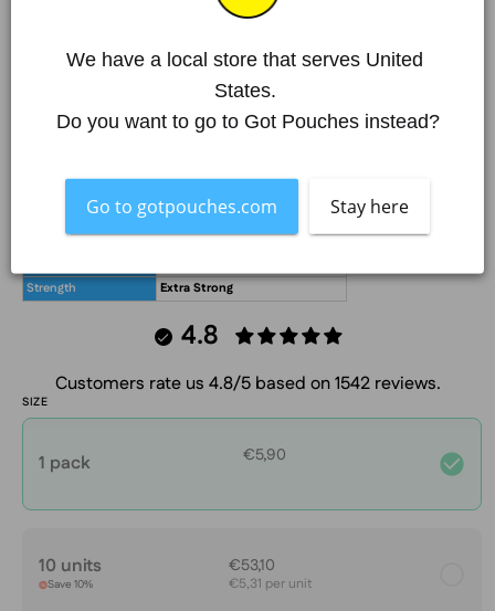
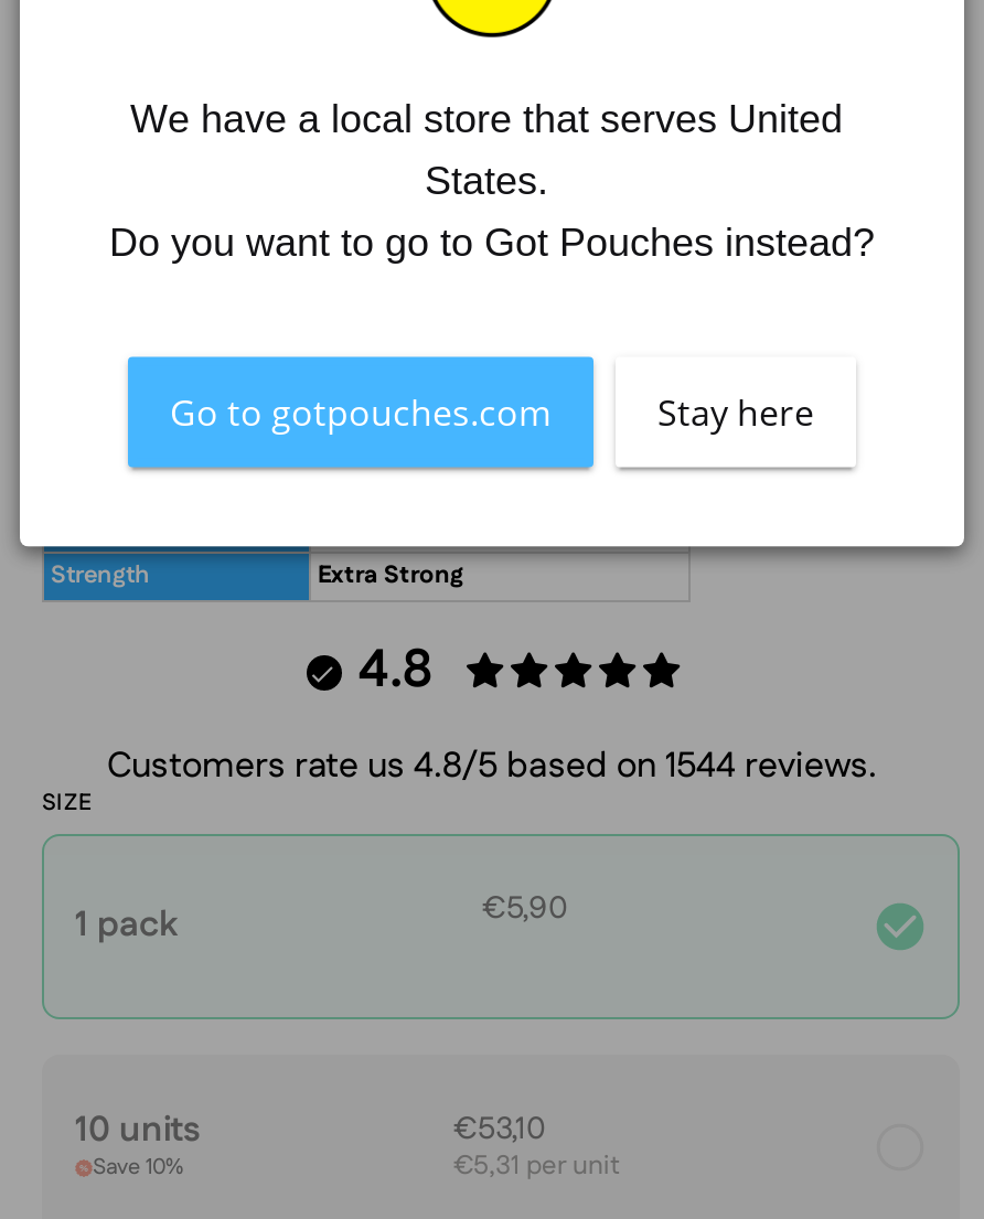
- Customers rate us 4.8/5 based on 1542 reviews.
+ Customers rate us 4.8/5 based on 1544 reviews.
